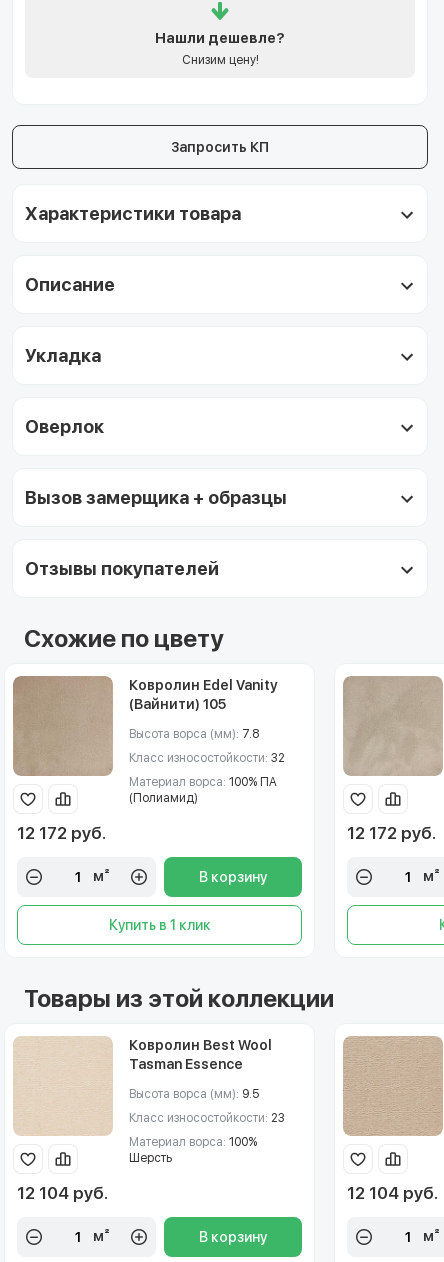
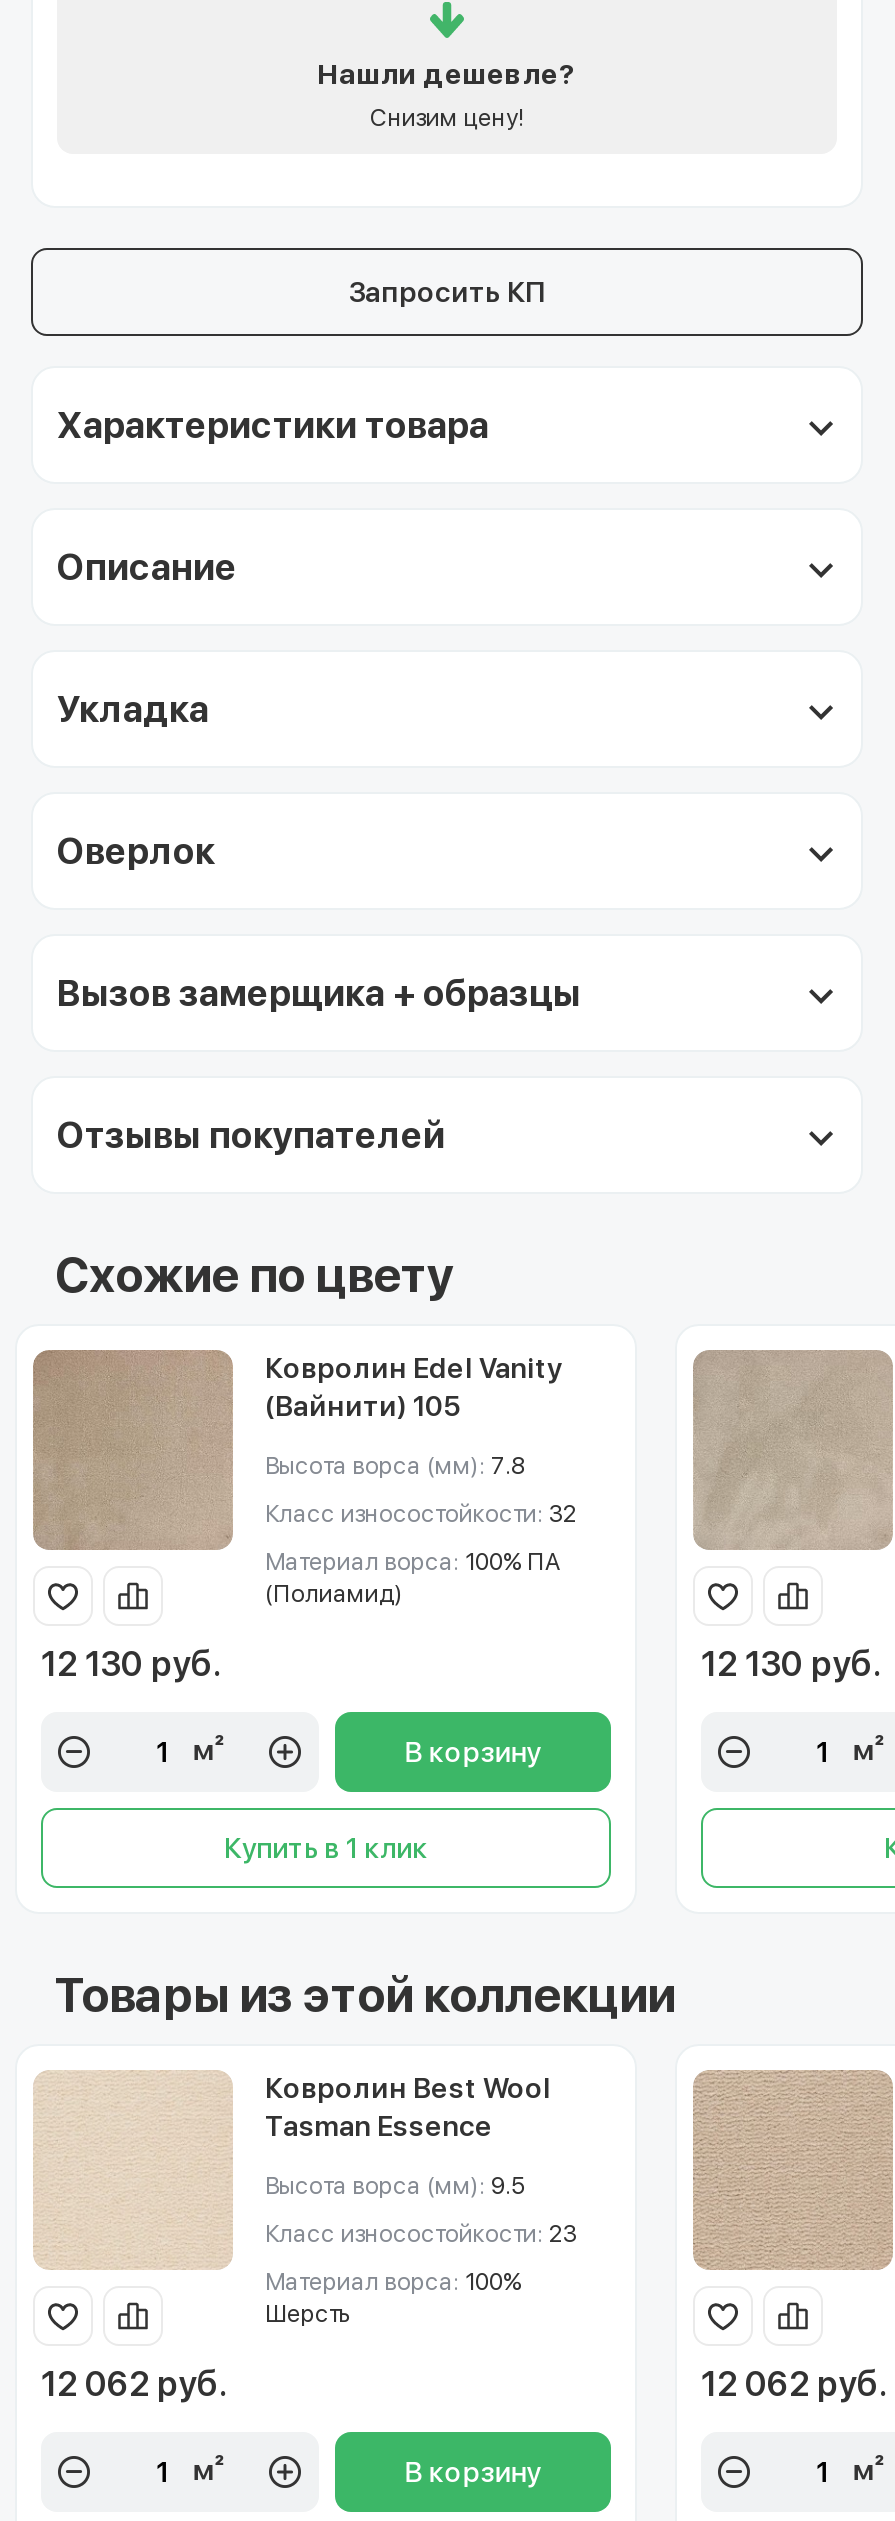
- 12 172 руб.
+ 12 130 руб.

- 12 172 руб.
+ 12 130 руб.

- 12 104 руб.
+ 12 062 руб.

- 12 104 руб.
+ 12 062 руб.
